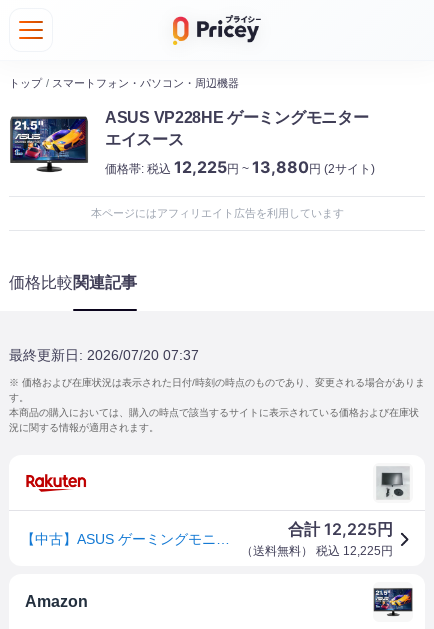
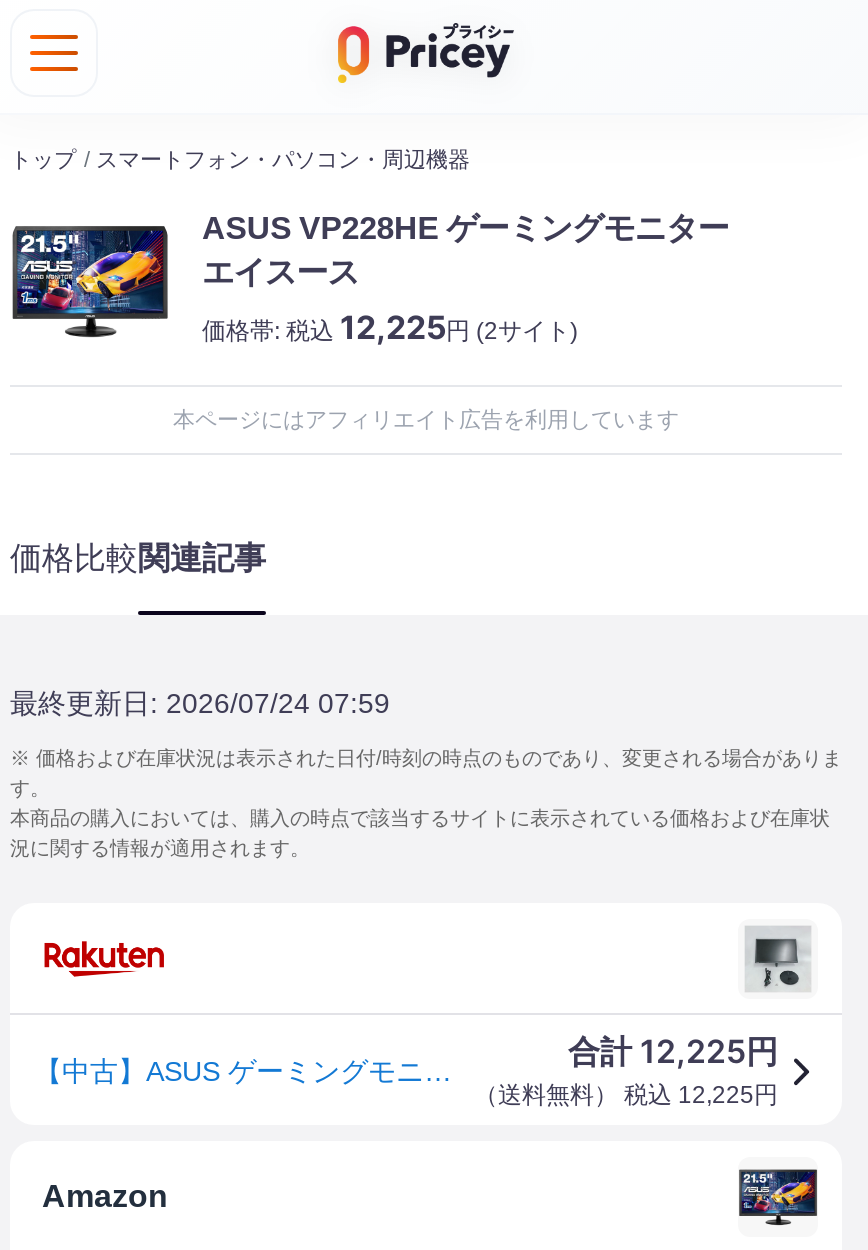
- 価格帯:税込12,225円 ~ 13,880円 (2サイト)
+ 価格帯:税込12,225円(2サイト)

- 最終更新日: 2026/07/20 07:37
+ 最終更新日: 2026/07/24 07:59
